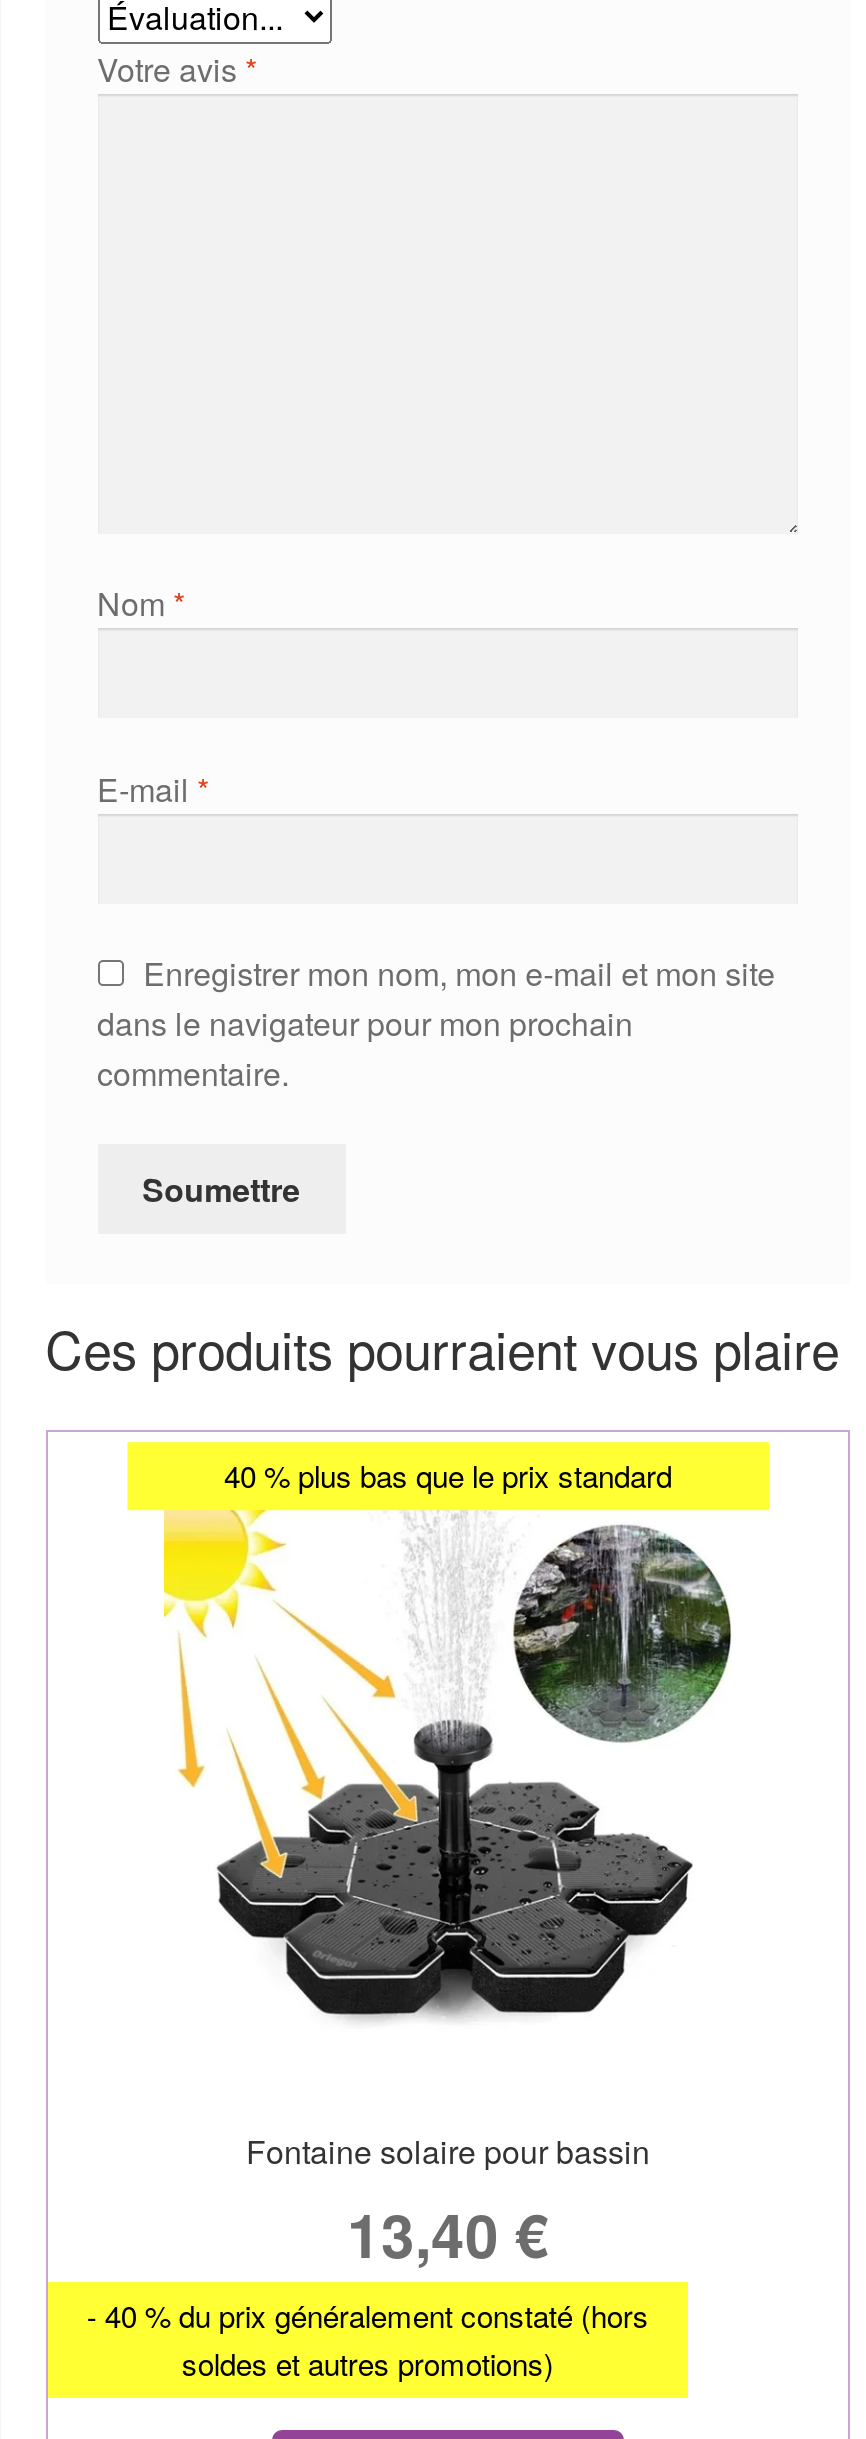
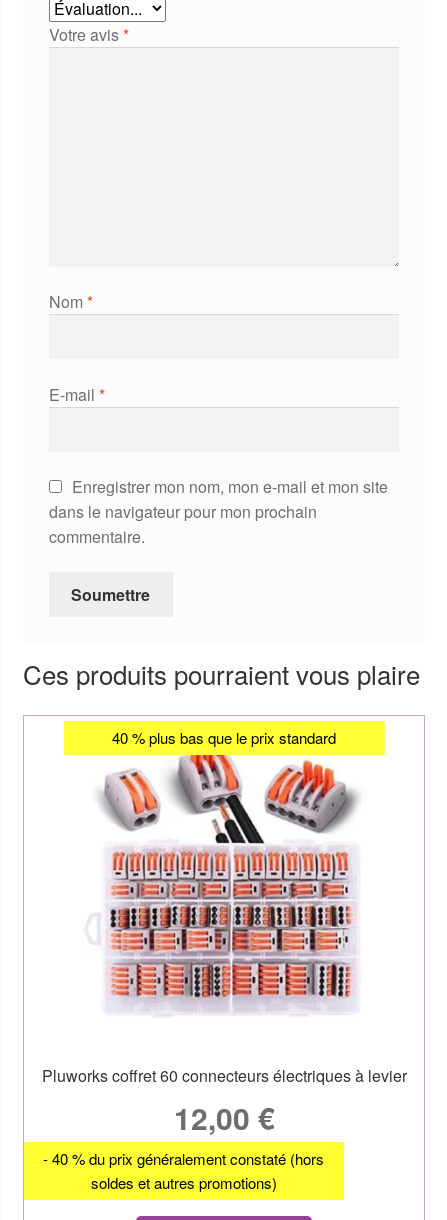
- [image]
+ [image]

- Fontaine solaire pour bassin
- 13,40 €
+ Pluworks coffret 60 connecteurs électriques à levier
+ 12,00 €
